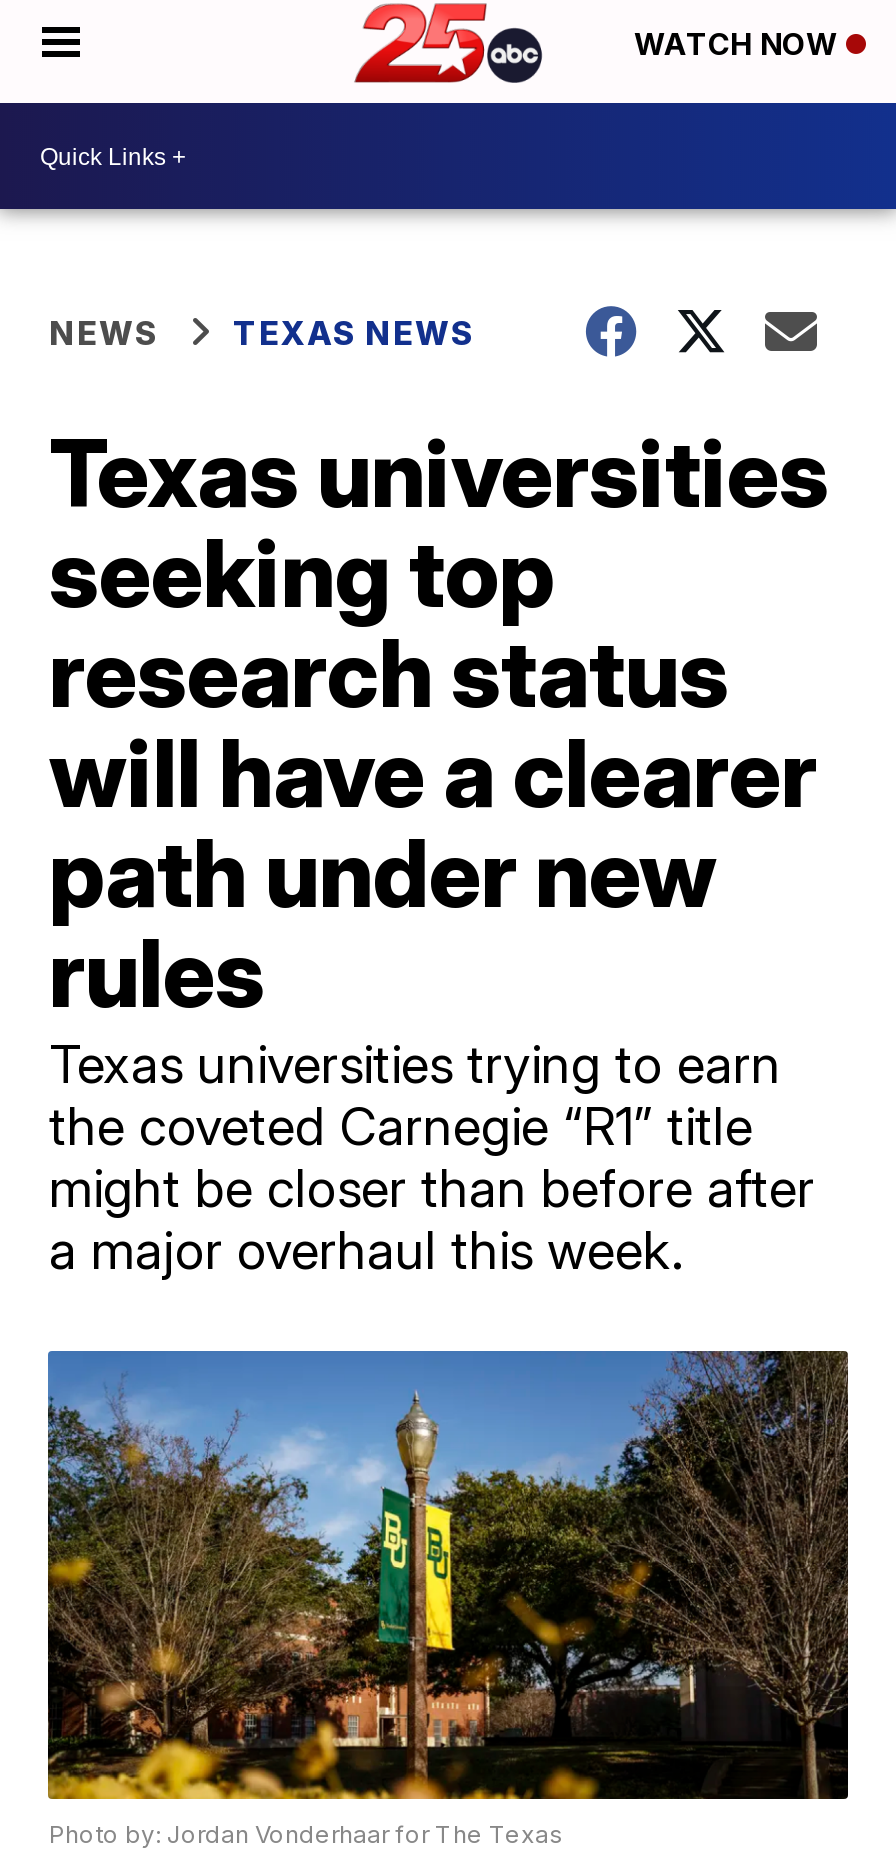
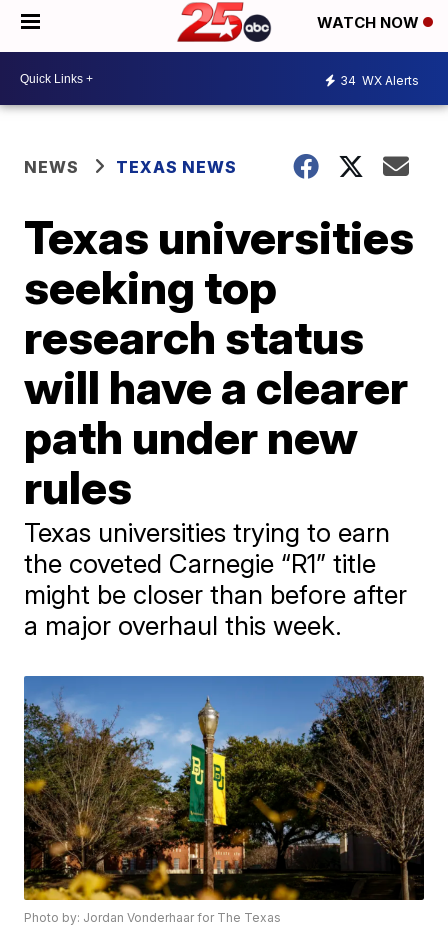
+ 34 WX Alerts
